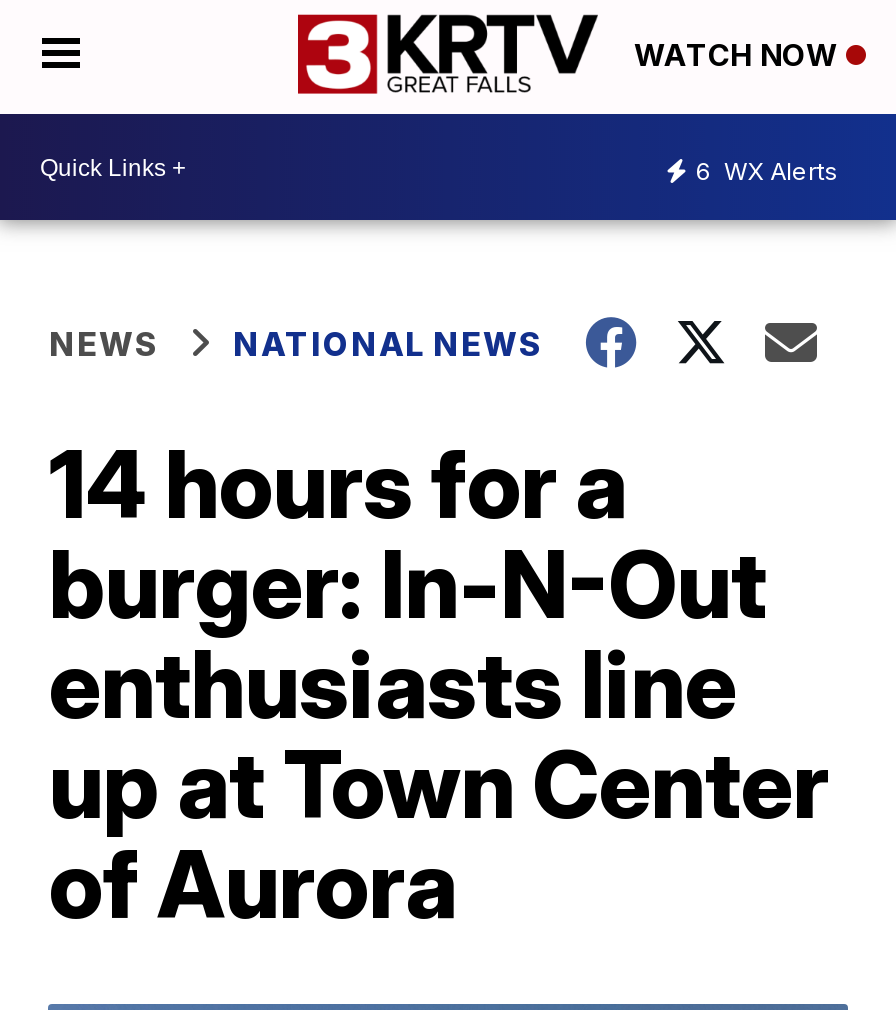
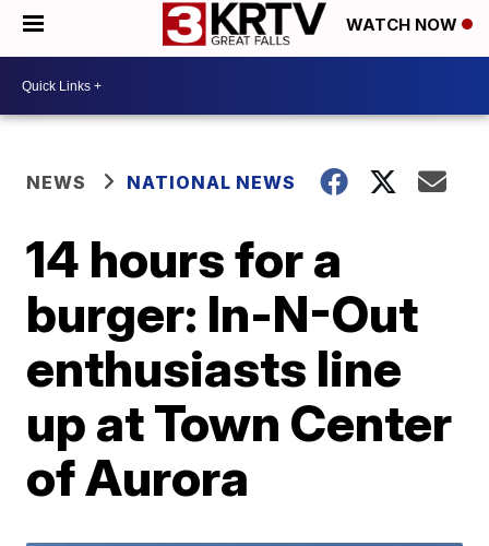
- 6 WX Alerts
